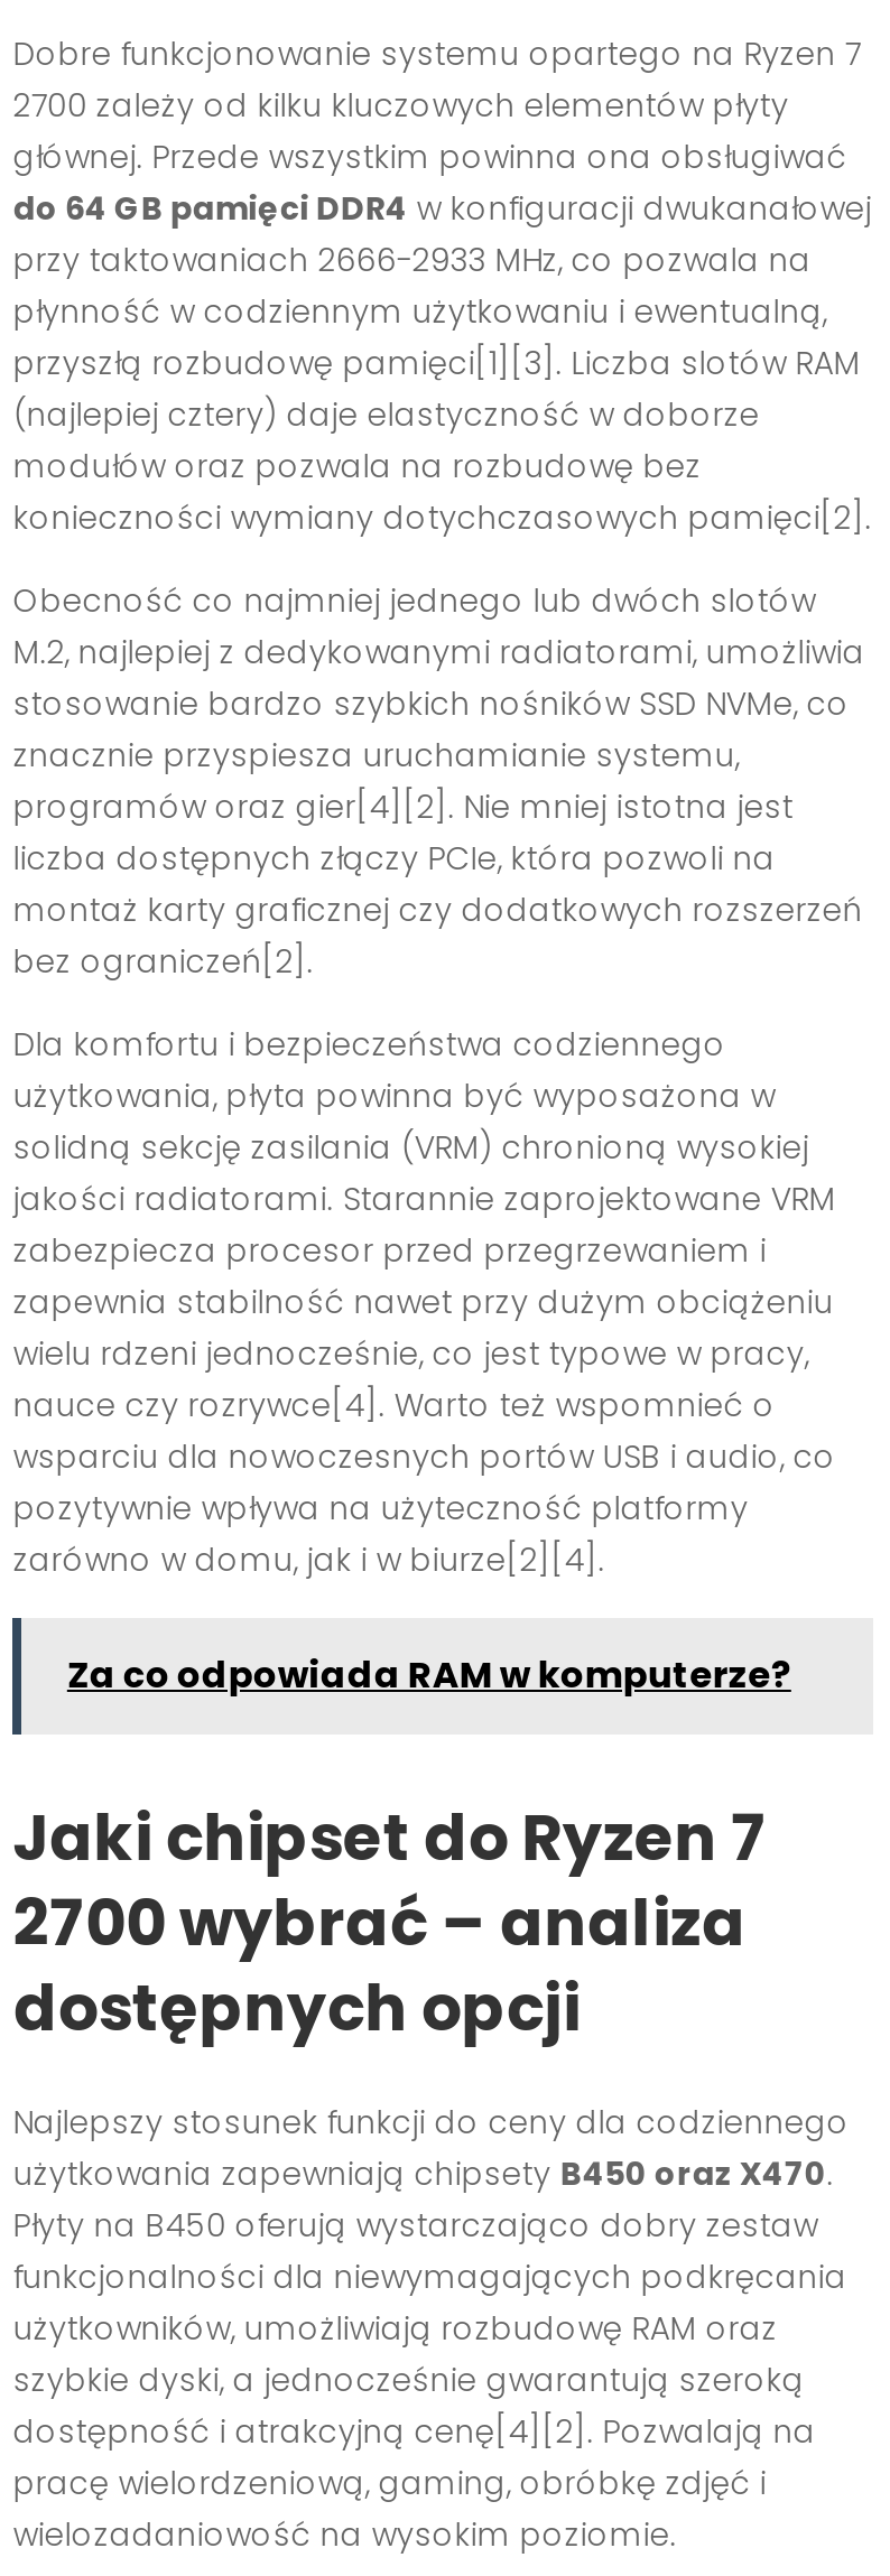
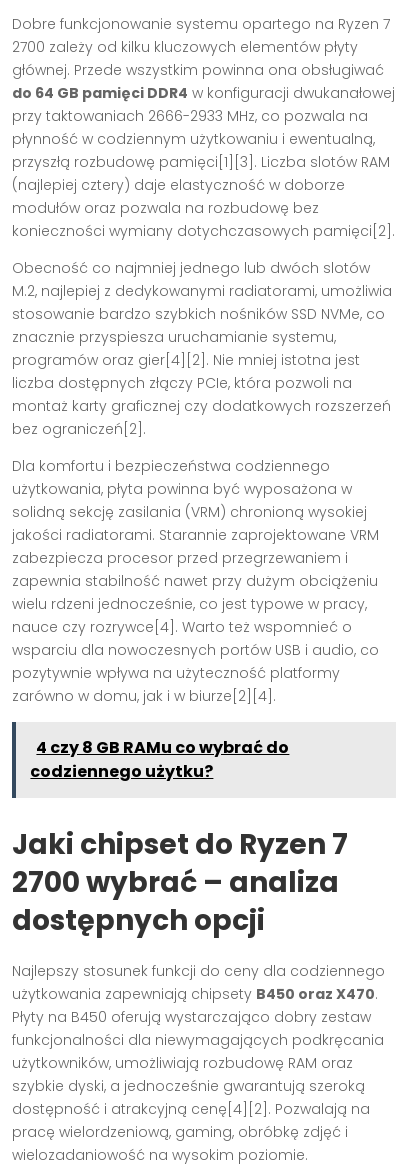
- Za co odpowiada RAM w komputerze?
+ 4 czy 8 GB RAMu co wybrać do
+ codziennego użytku?
